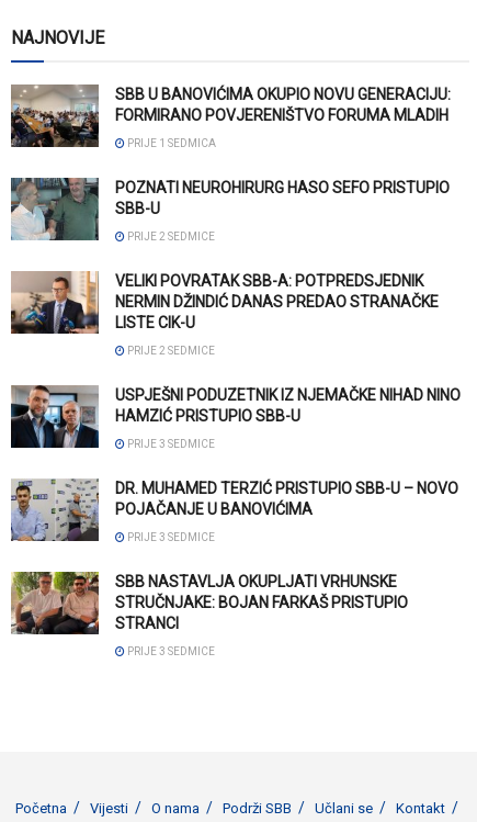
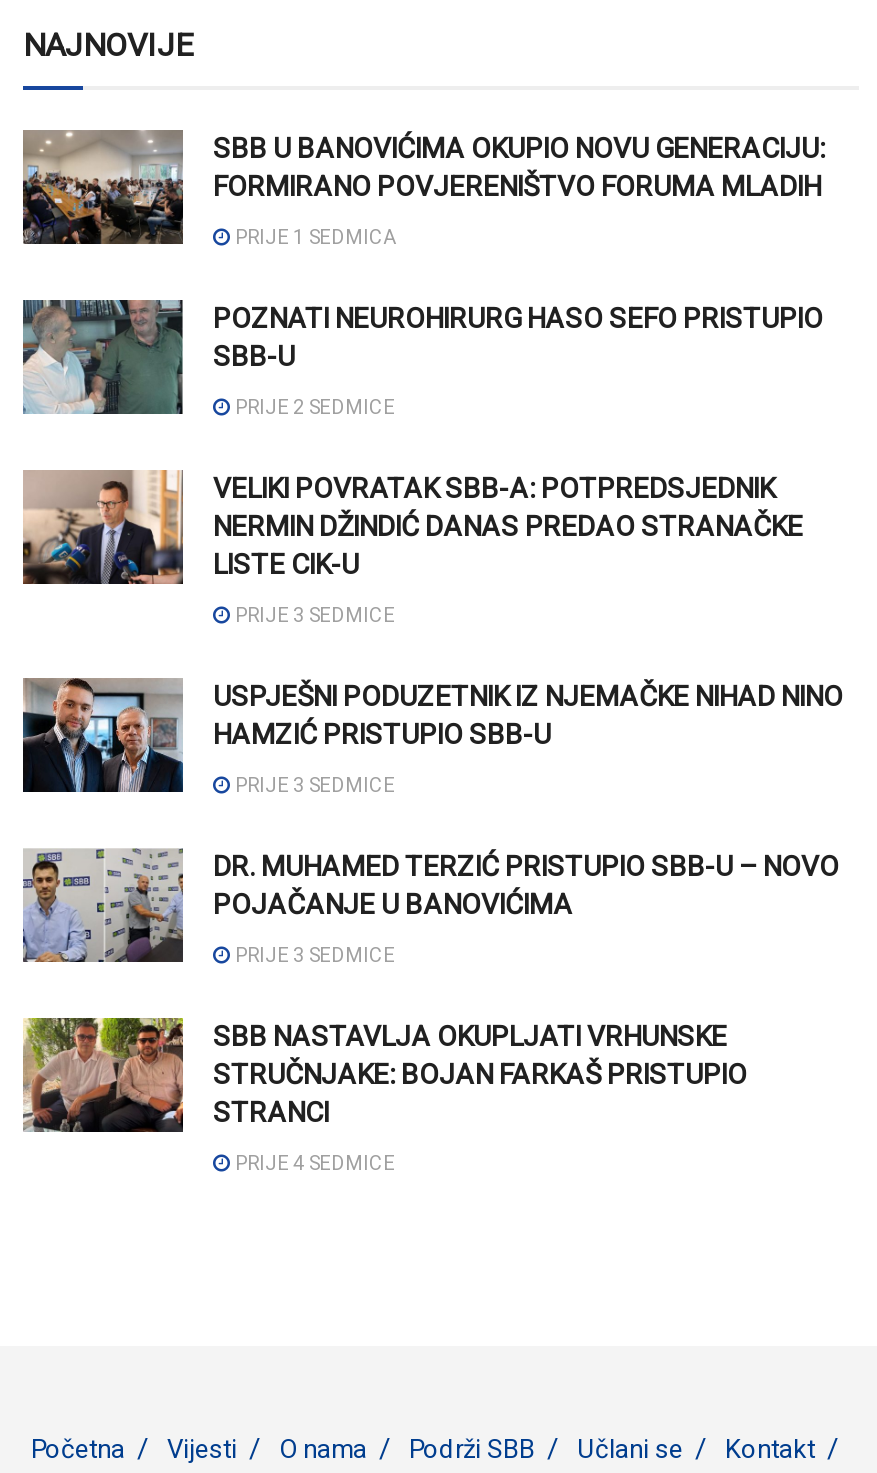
- PRIJE 2 SEDMICE
+ PRIJE 3 SEDMICE

- PRIJE 3 SEDMICE
+ PRIJE 4 SEDMICE
